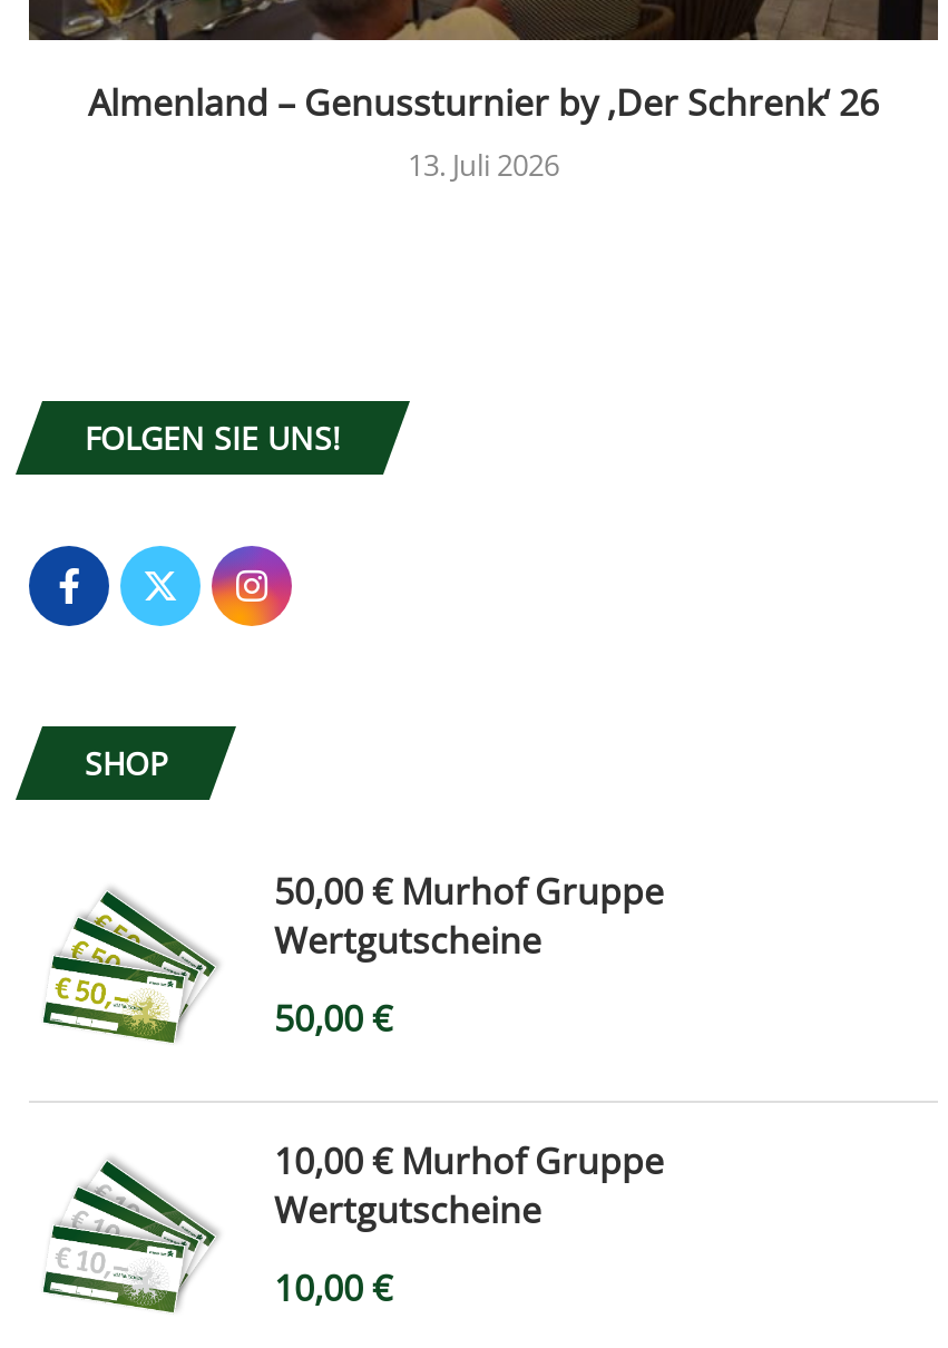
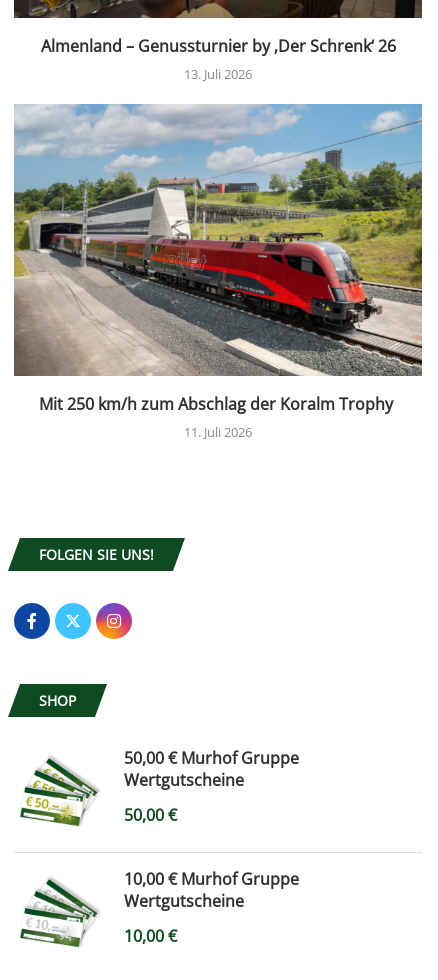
+ [image]
+ Mit 250 km/h zum Abschlag der Koralm Trophy
+ 11. Juli 2026
